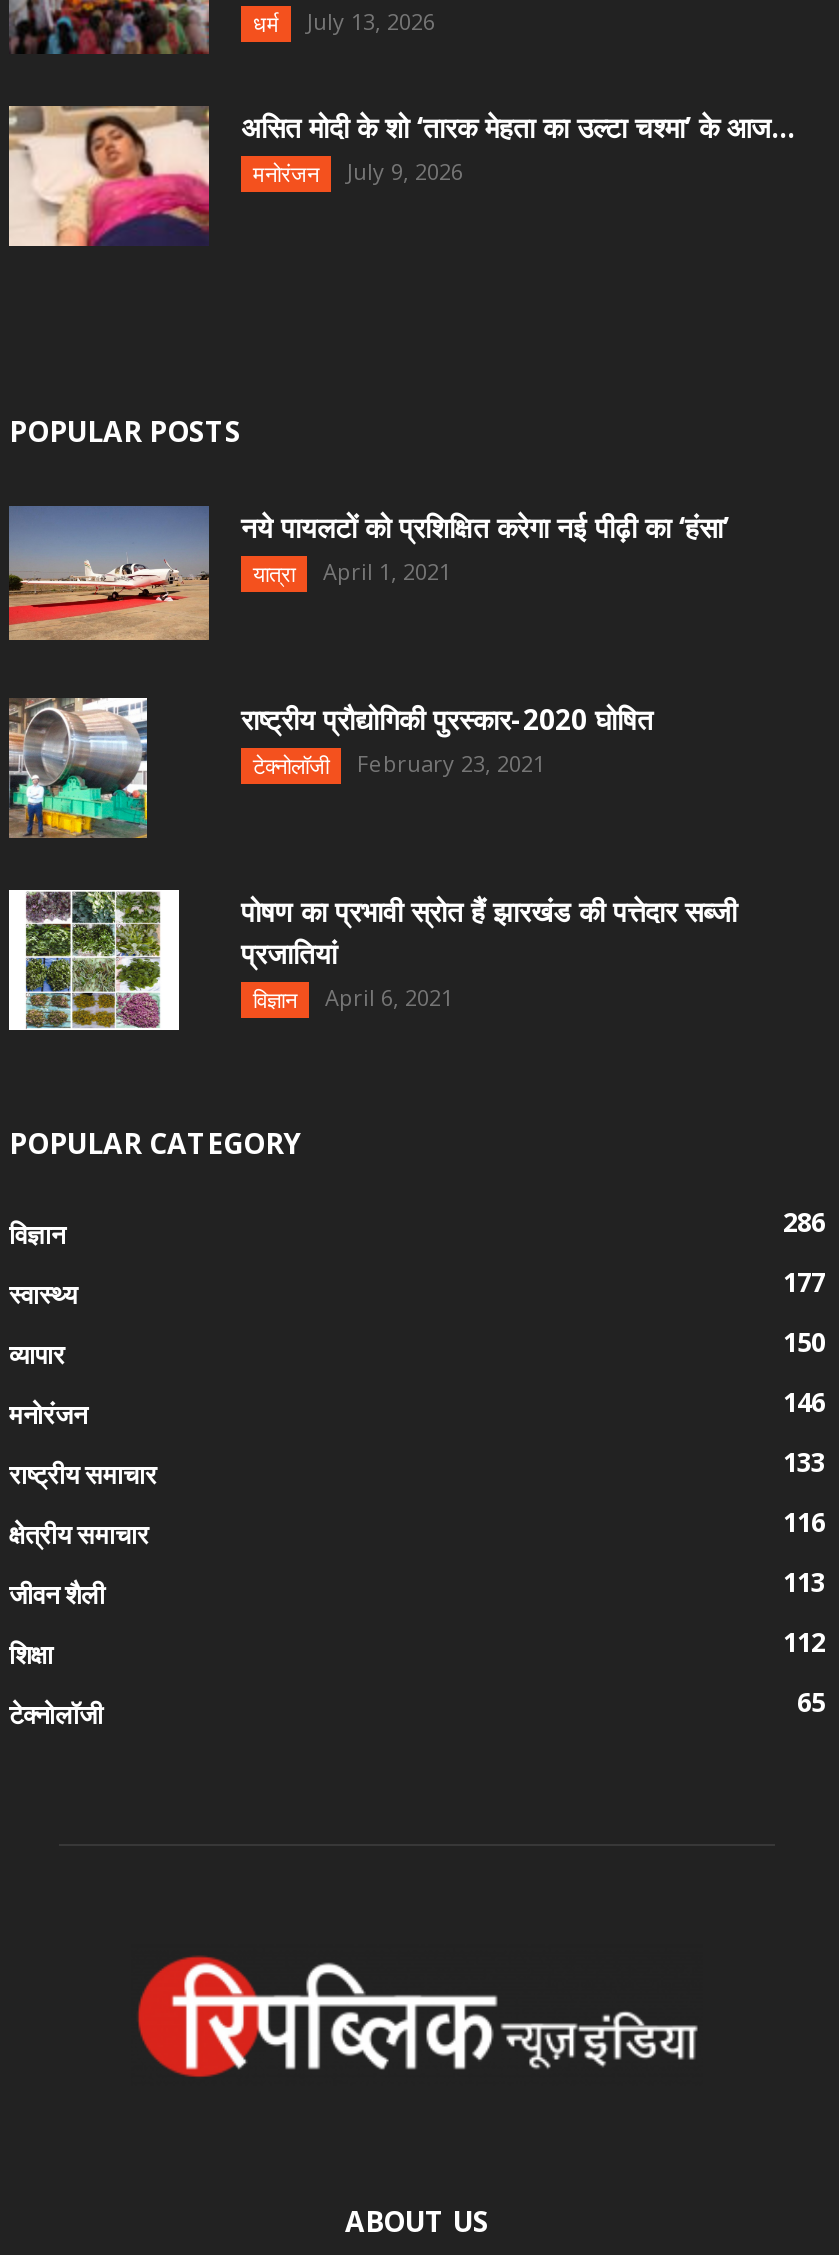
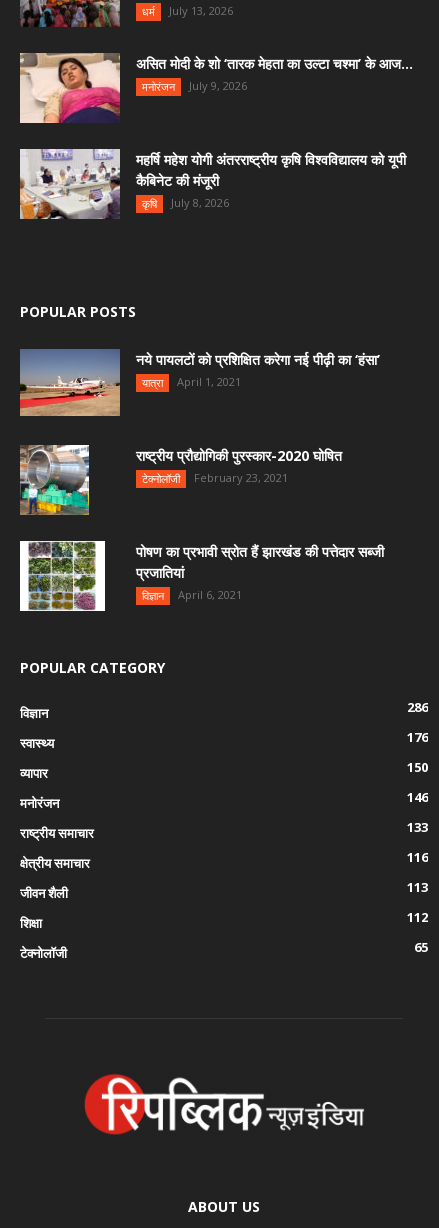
+ [image]
+ महर्षि महेश योगी अंतरराष्ट्रीय कृषि विश्वविद्यालय को यूपी
+ कैबिनेट की मंजूरी
+ कृषि
+ July 8, 2026

- 177
+ 176
